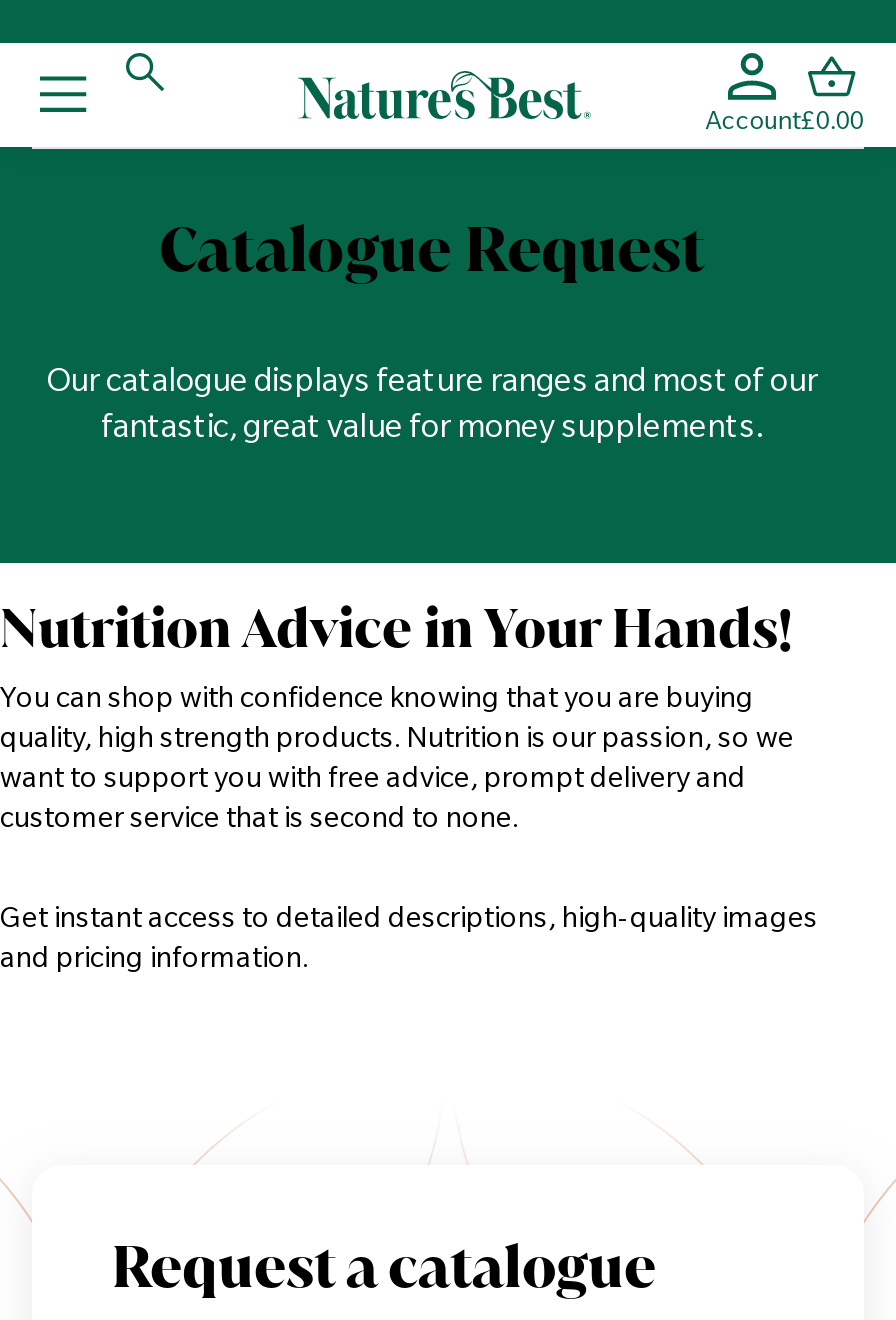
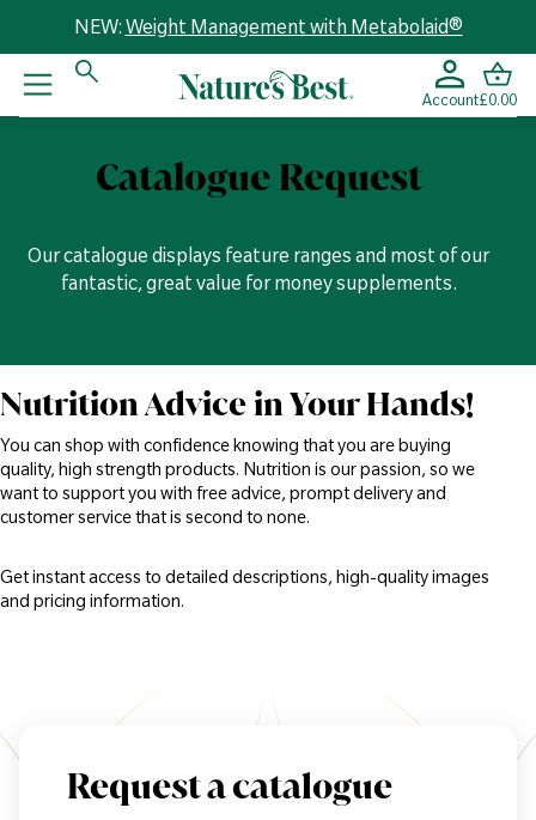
+ NEW: Weight Management with Metabolaid®
